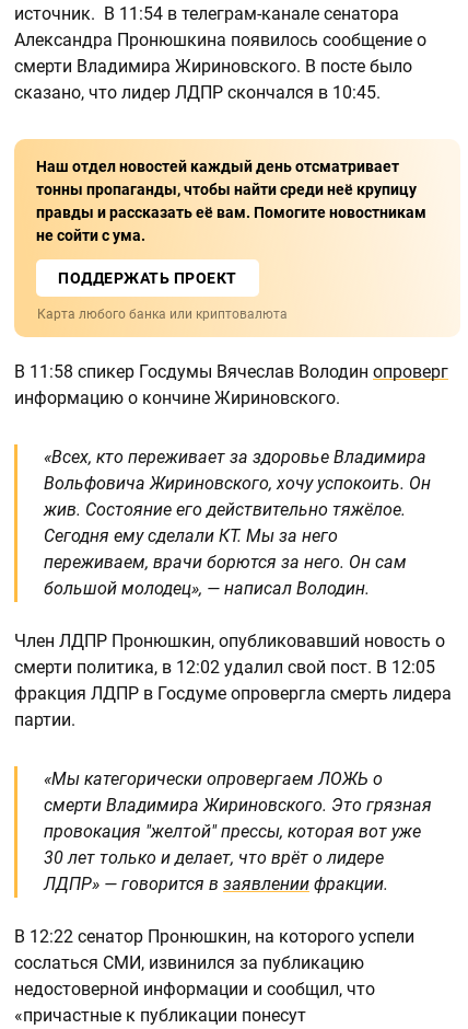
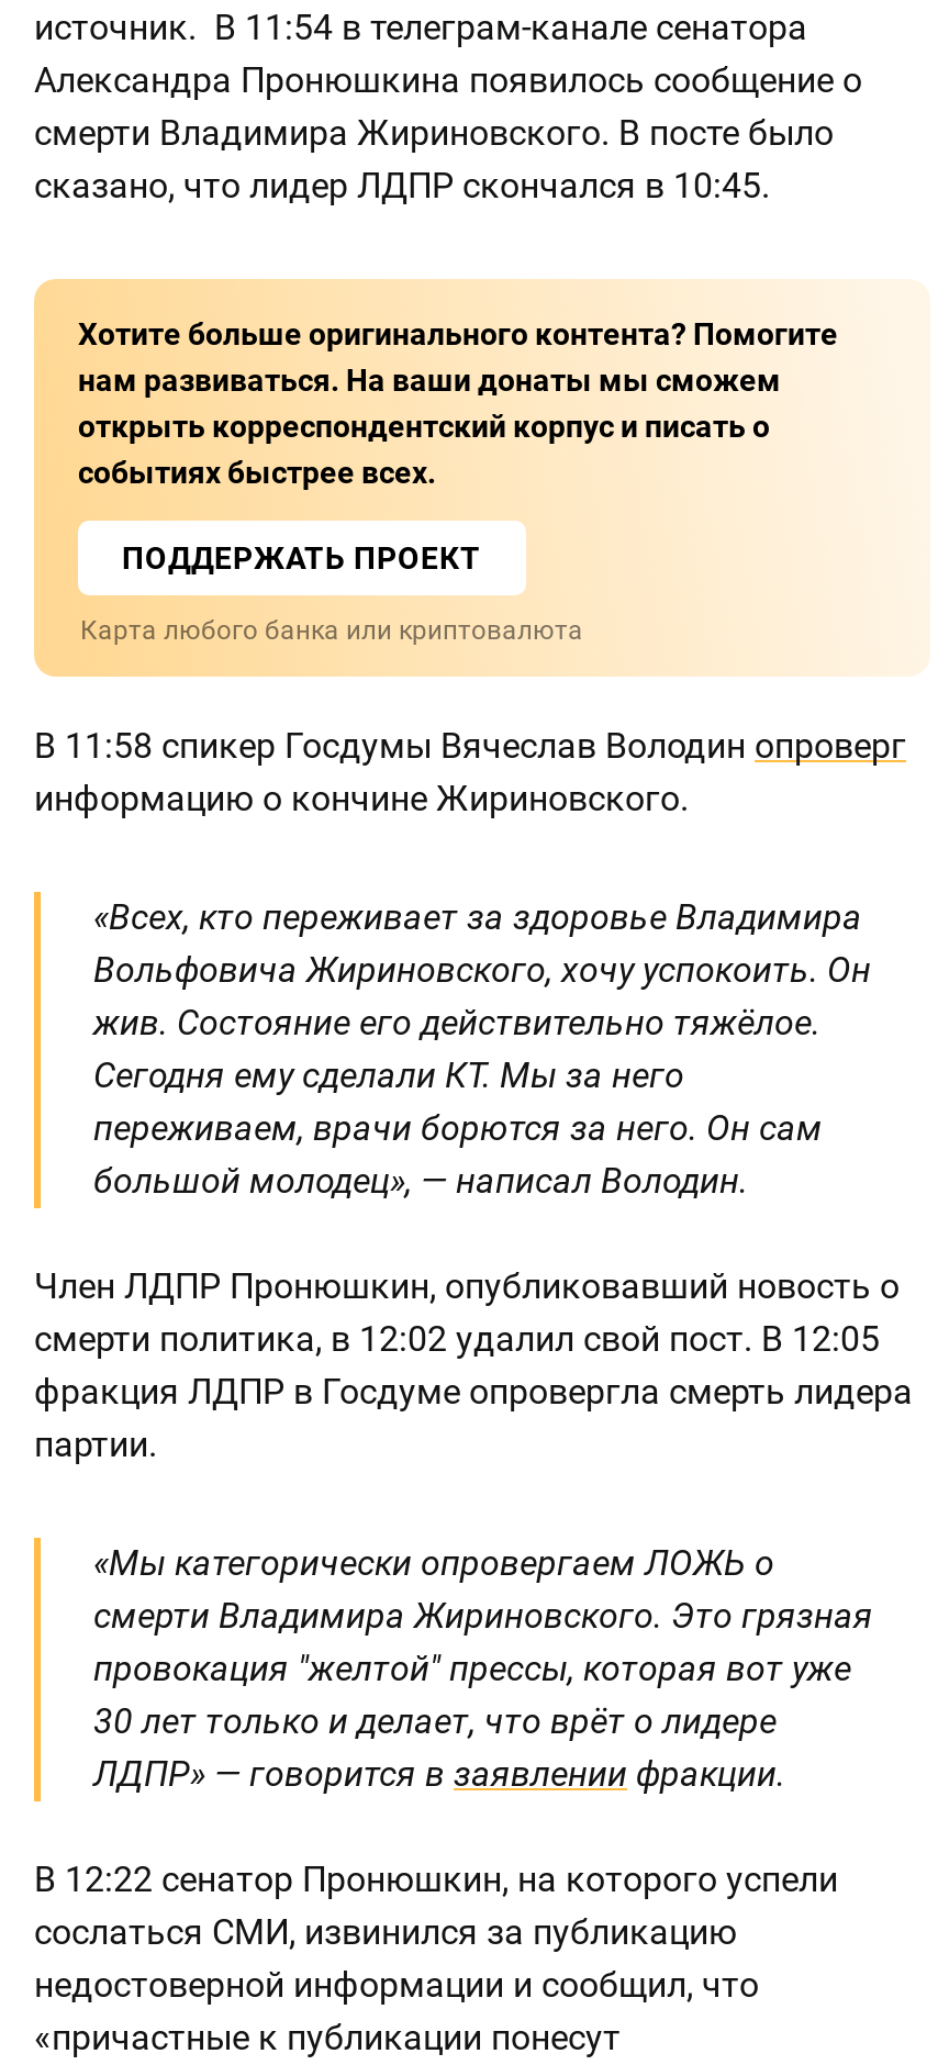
- Наш отдел новостей каждый день отсматривает
- тонны пропаганды, чтобы найти среди неё крупицу
- правды и рассказать её вам. Помогите новостникам
- не сойти с ума.
+ Хотите больше оригинального контента? Помогите
+ нам развиваться. На ваши донаты мы сможем
+ открыть корреспондентский корпус и писать о
+ событиях быстрее всех.
